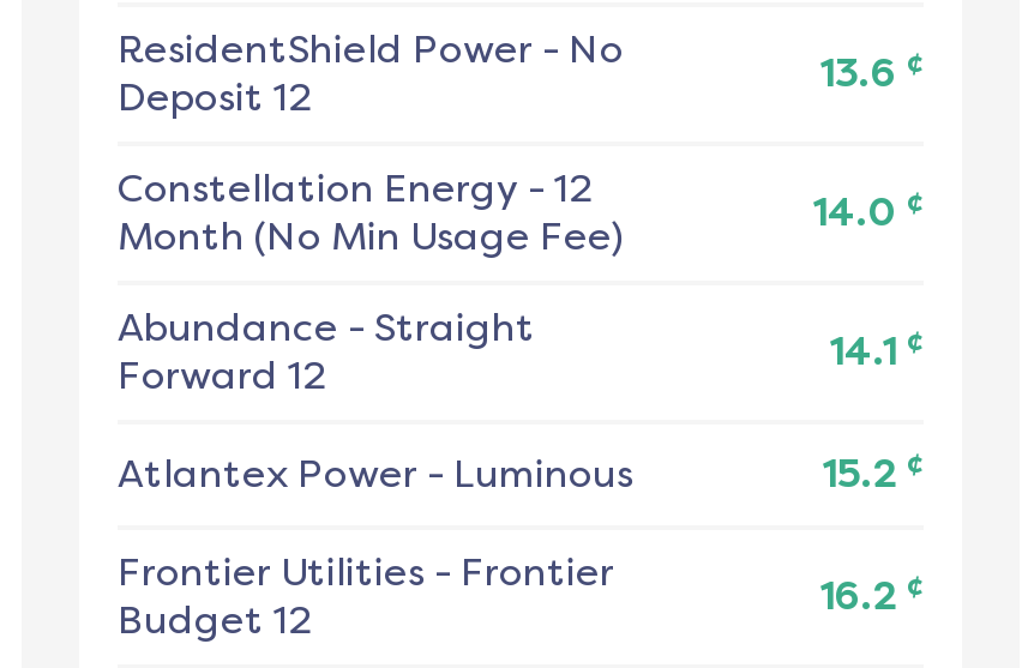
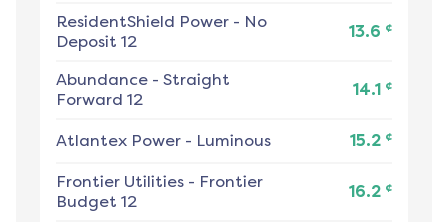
- Constellation Energy - 12
- Month (No Min Usage Fee)

- 14.0 ¢
